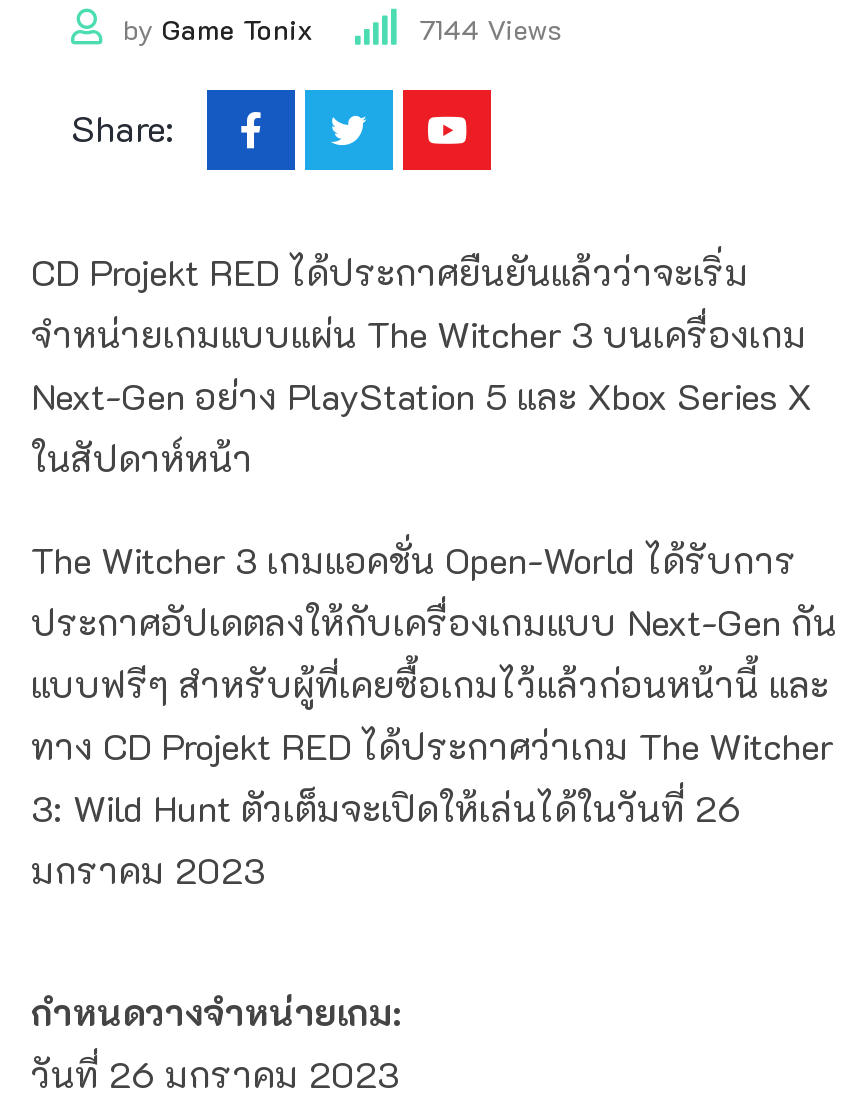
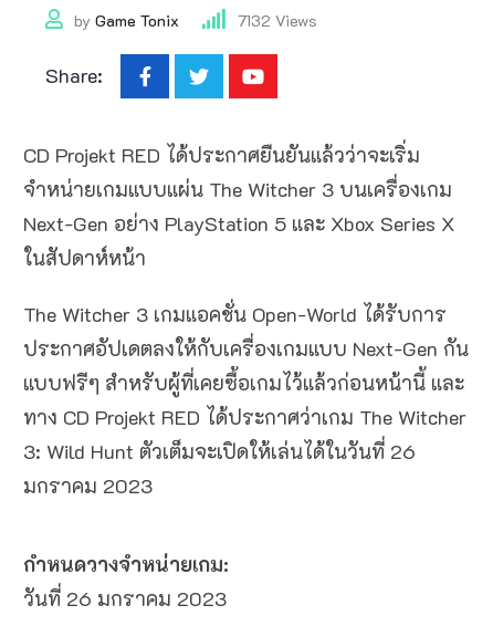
- 7144 Views
+ 7132 Views
